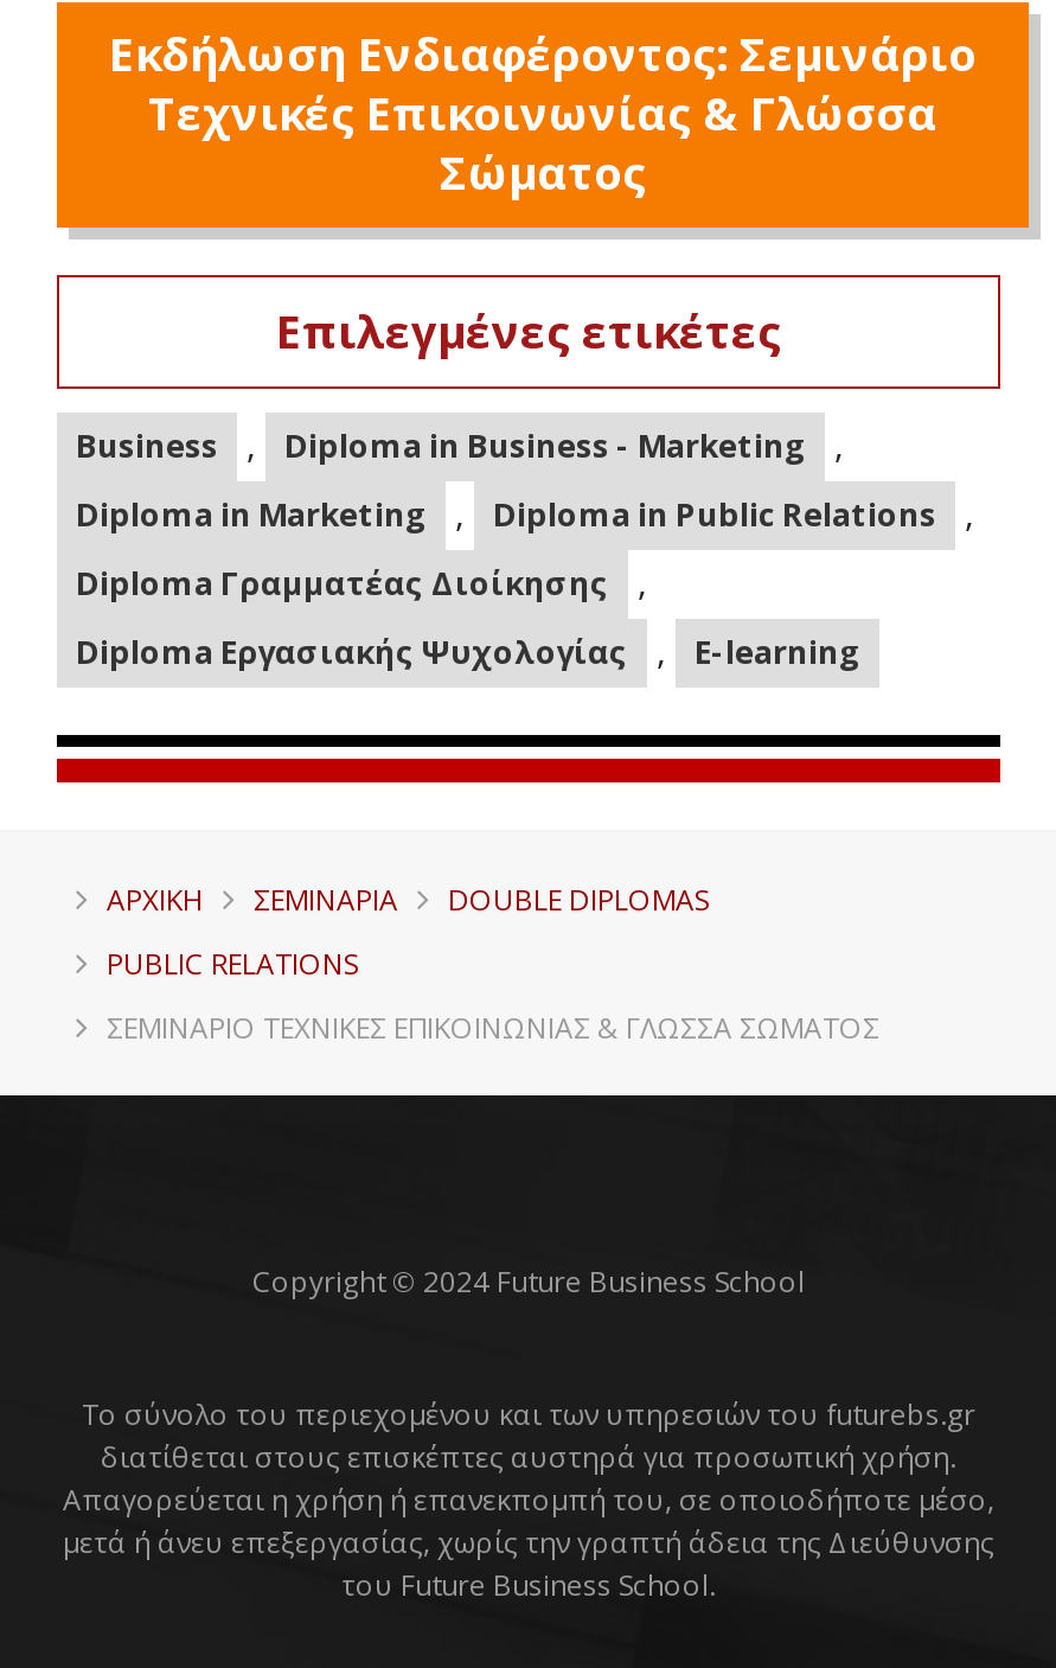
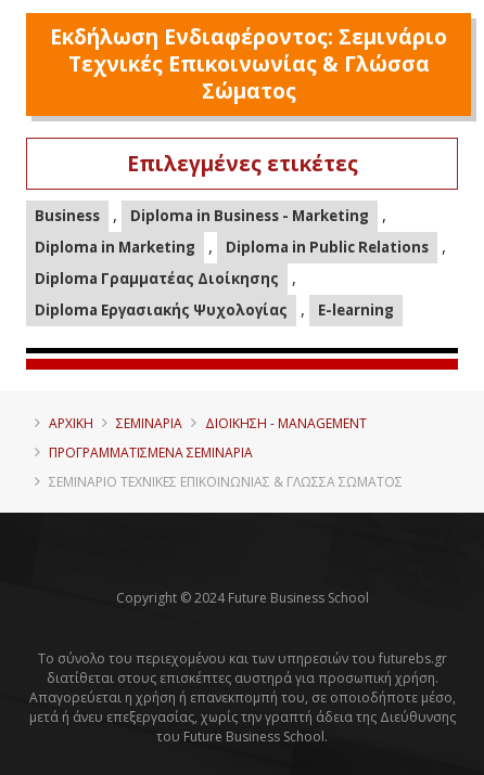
- DOUBLE DIPLOMAS
+ ΔΙΟΊΚΗΣΗ - MANAGEMENT

- PUBLIC RELATIONS
+ ΠΡΟΓΡΑΜΜΑΤΙΣΜΈΝΑ ΣΕΜΙΝΆΡΙΑ
